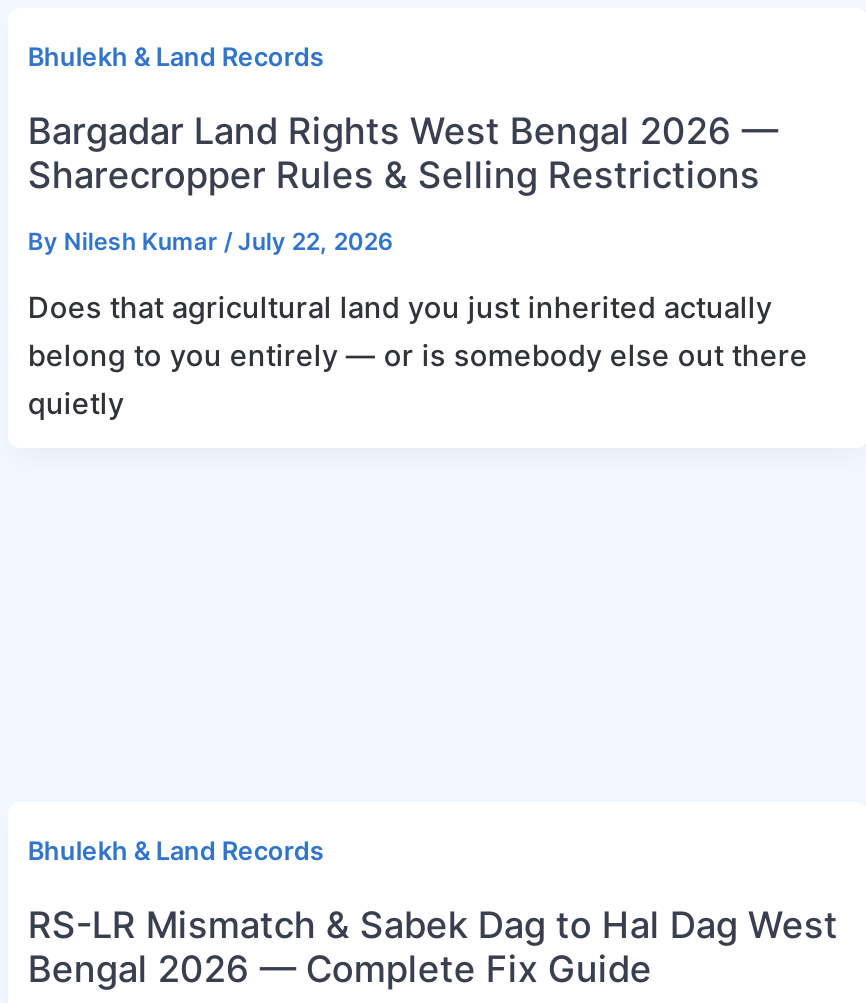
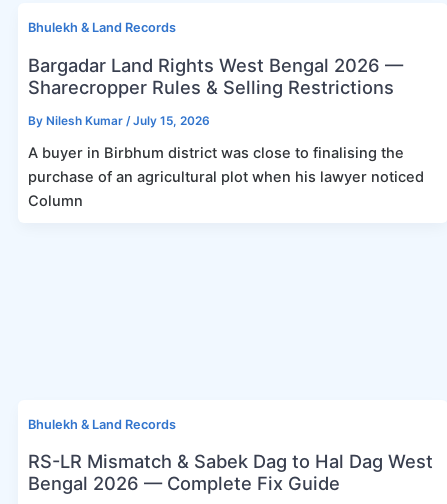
- By Nilesh Kumar / July 22, 2026
+ By Nilesh Kumar / July 15, 2026

- Does that agricultural land you just inherited actually
- belong to you entirely — or is somebody else out there
- quietly
+ A buyer in Birbhum district was close to finalising the
+ purchase of an agricultural plot when his lawyer noticed
+ Column
